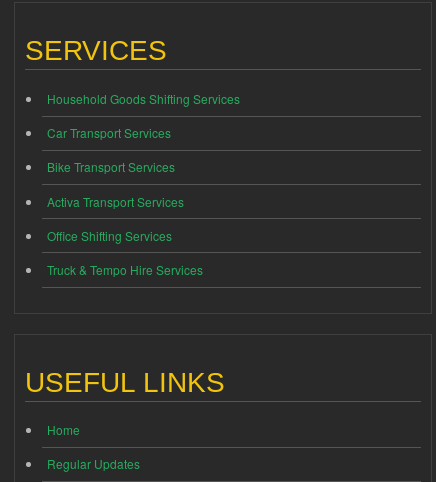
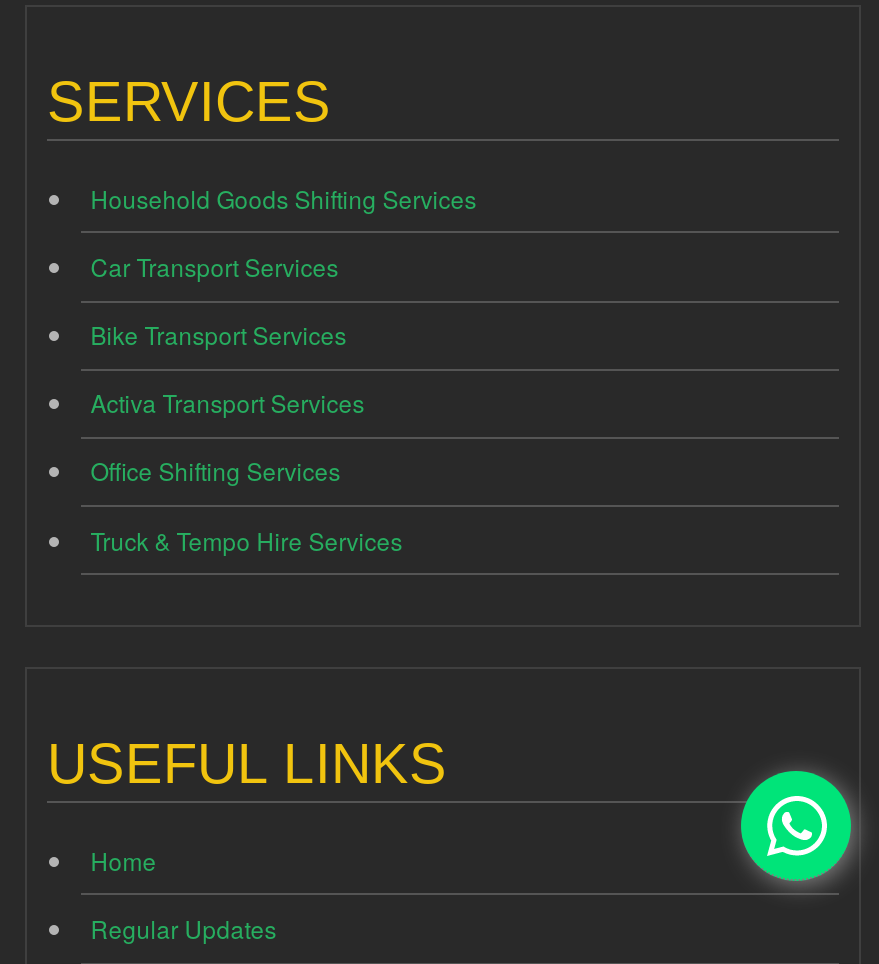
+ [image]
